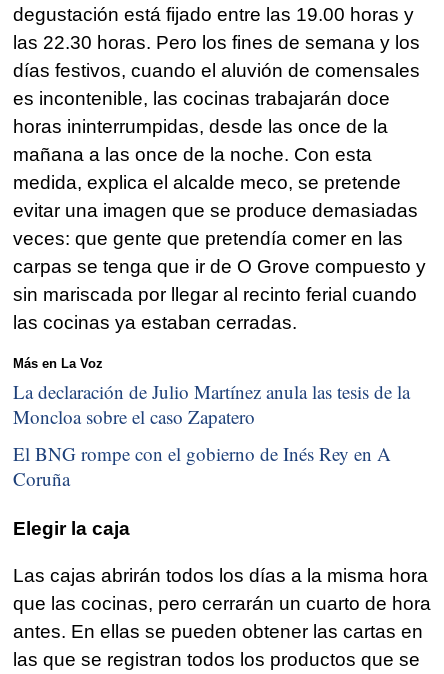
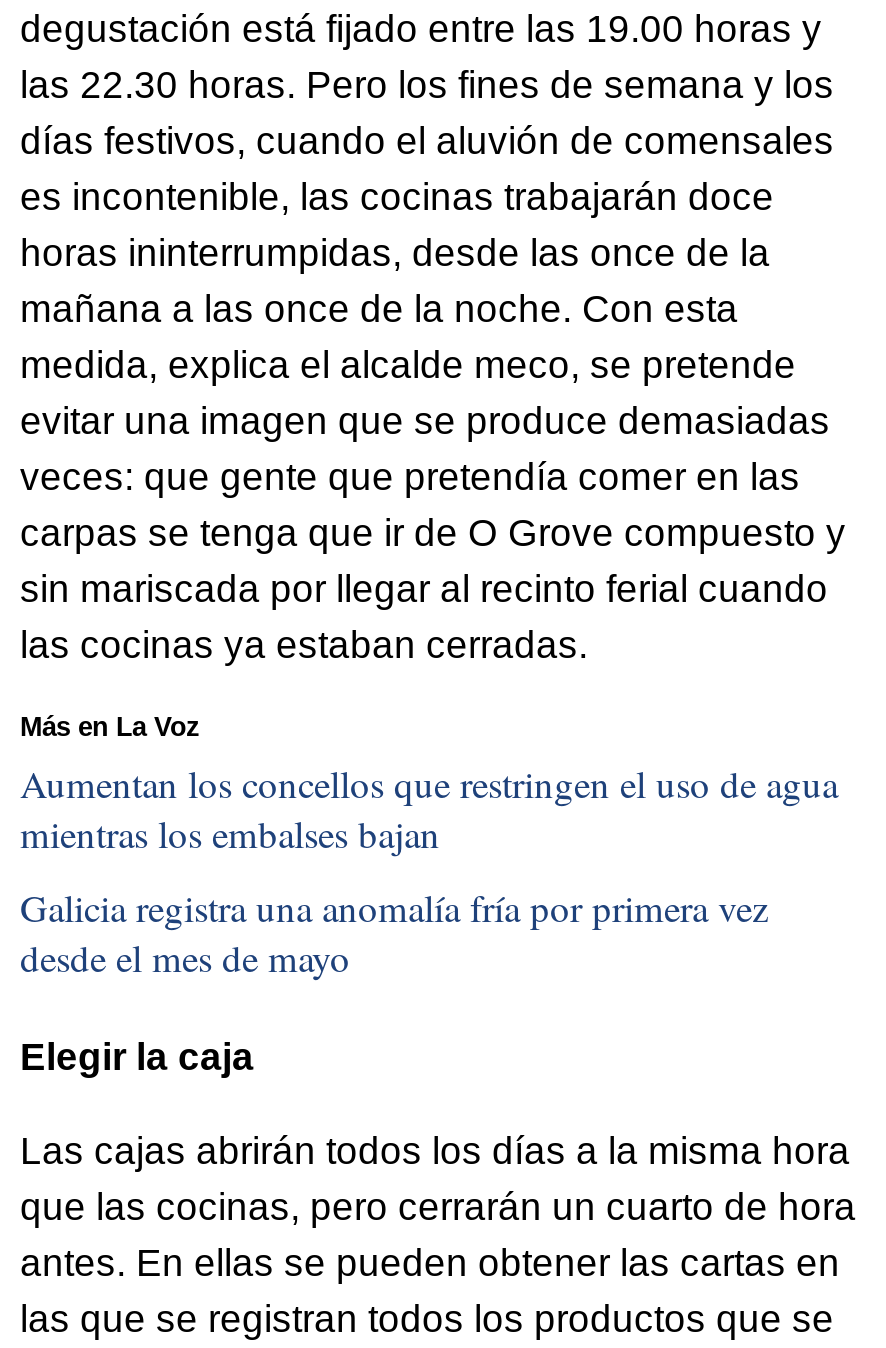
- La declaración de Julio Martínez anula las tesis de la
- Moncloa sobre el caso Zapatero
+ Aumentan los concellos que restringen el uso de agua
+ mientras los embalses bajan

- El BNG rompe con el gobierno de Inés Rey en A
- Coruña
+ Galicia registra una anomalía fría por primera vez
+ desde el mes de mayo
